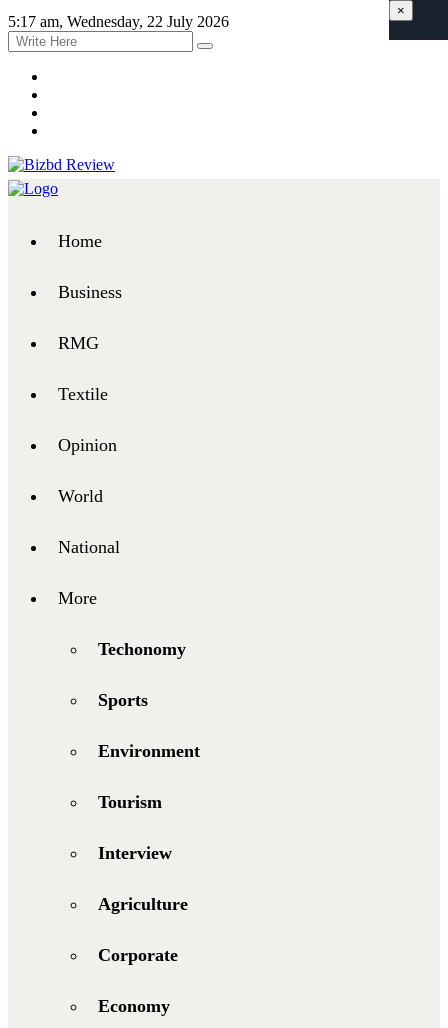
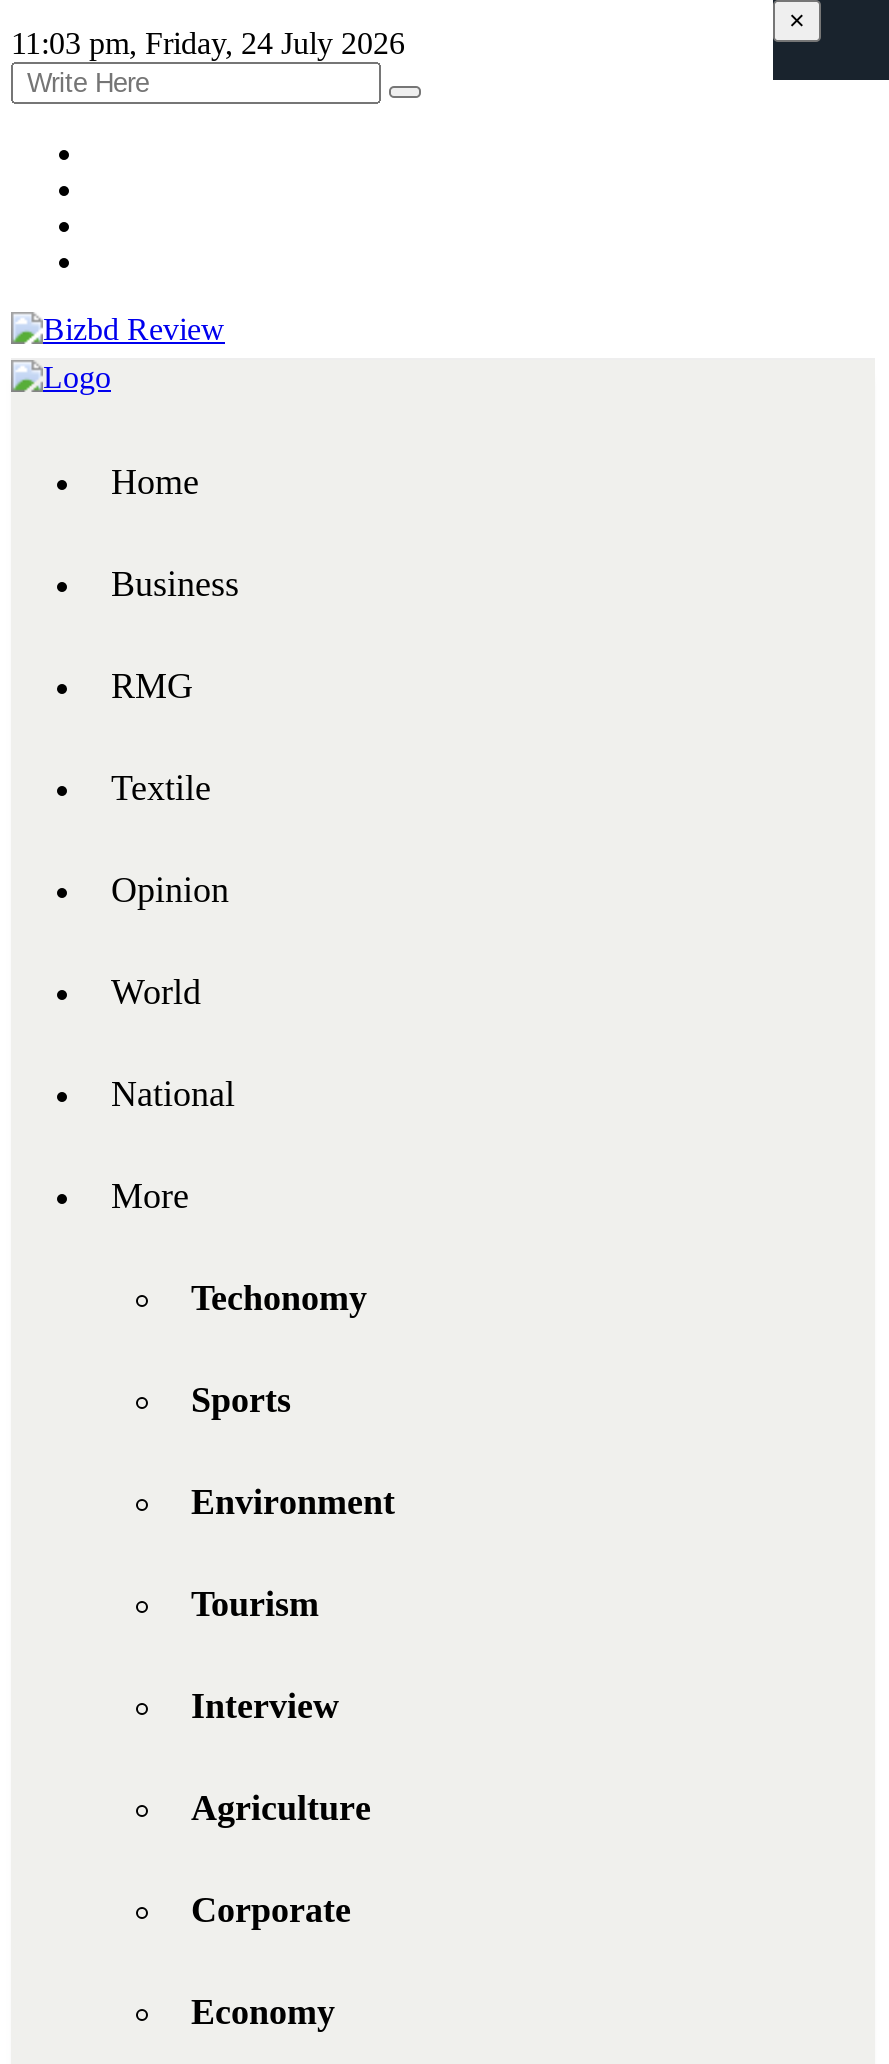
- 5:17 am, Wednesday, 22 July 2026
+ 11:03 pm, Friday, 24 July 2026
